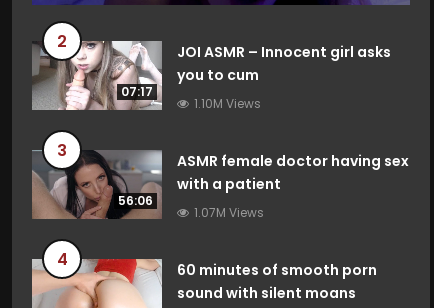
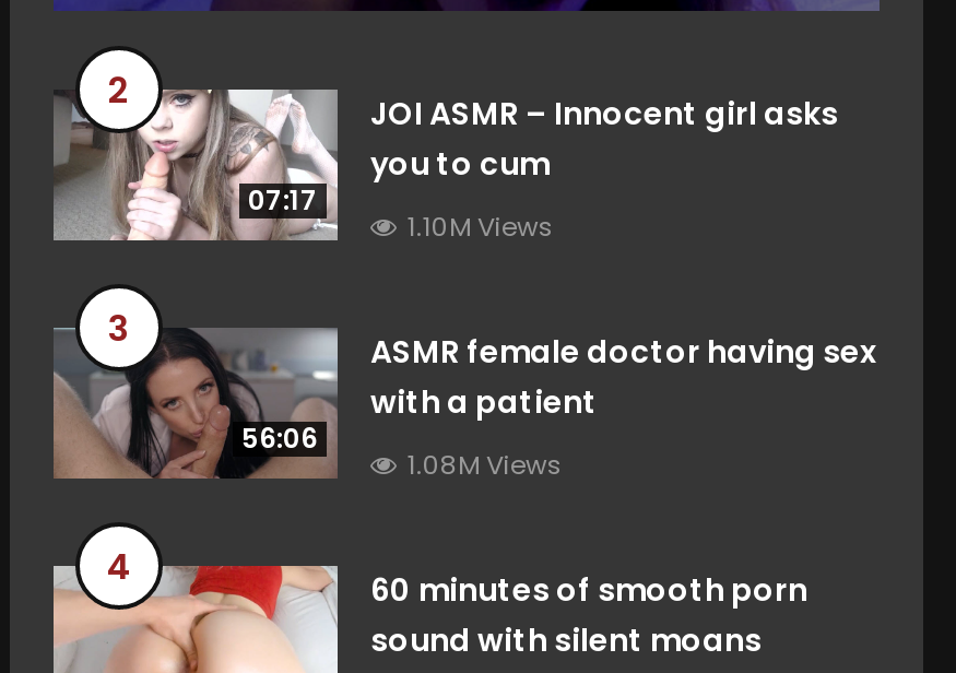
- 1.07M Views
+ 1.08M Views
